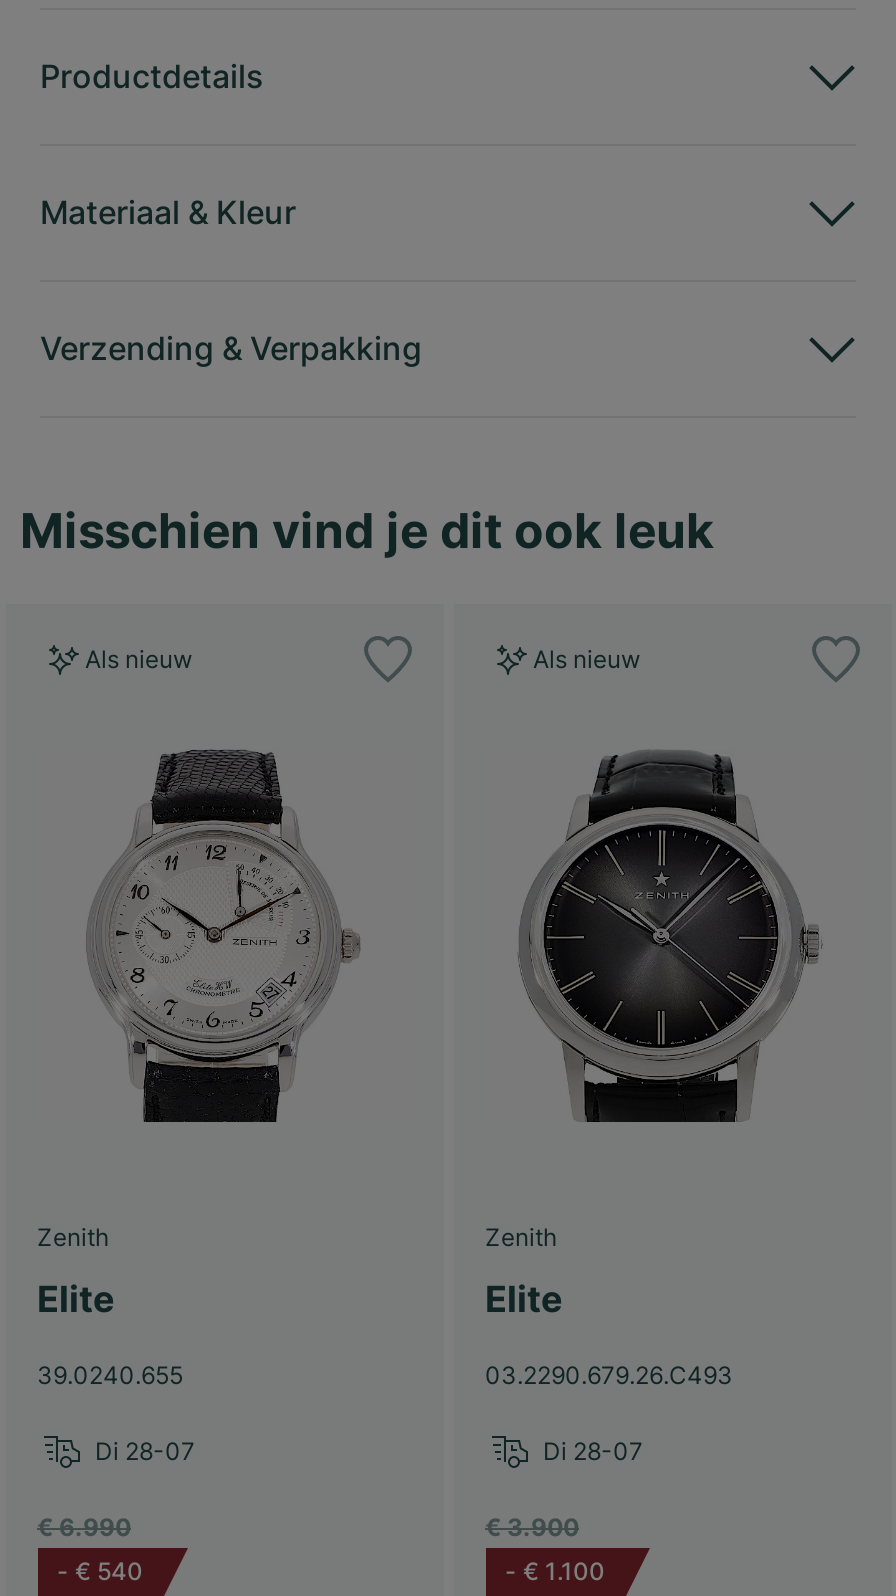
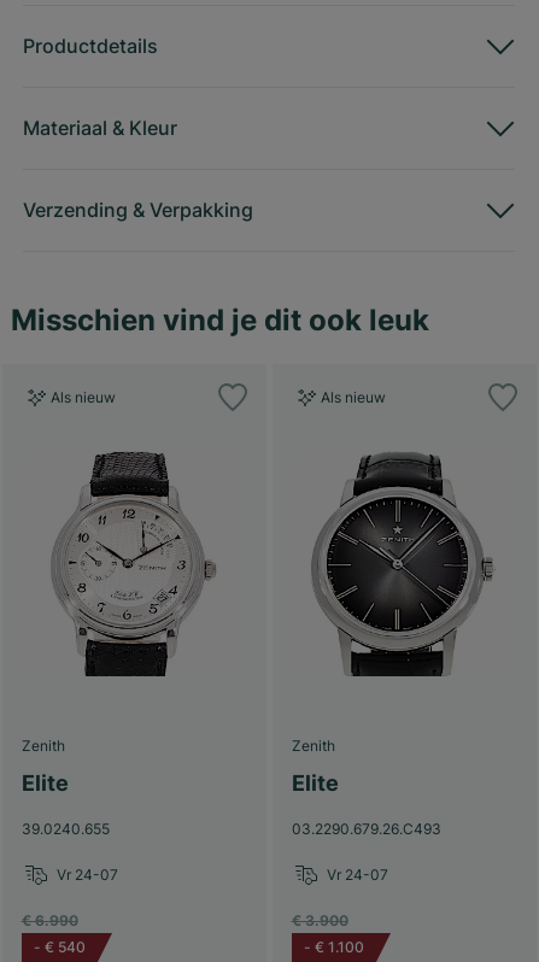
- Di 28-07
+ Vr 24-07

- Di 28-07
+ Vr 24-07
